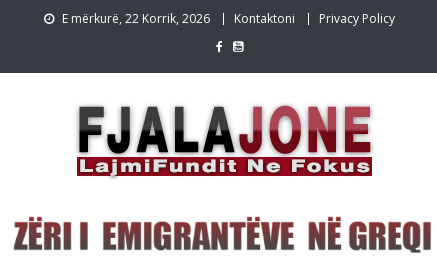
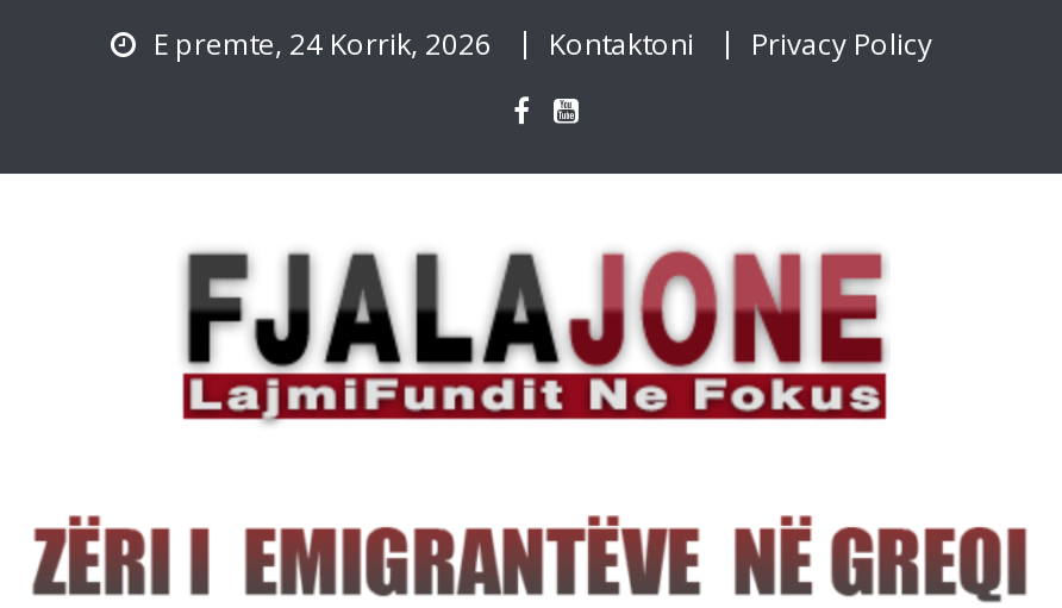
- E mërkurë, 22 Korrik, 2026
+ E premte, 24 Korrik, 2026
